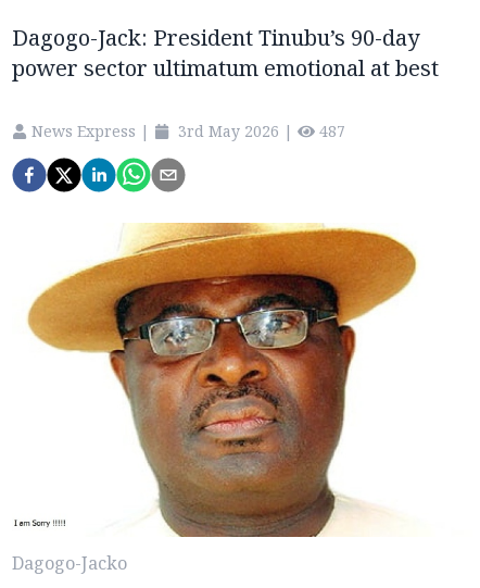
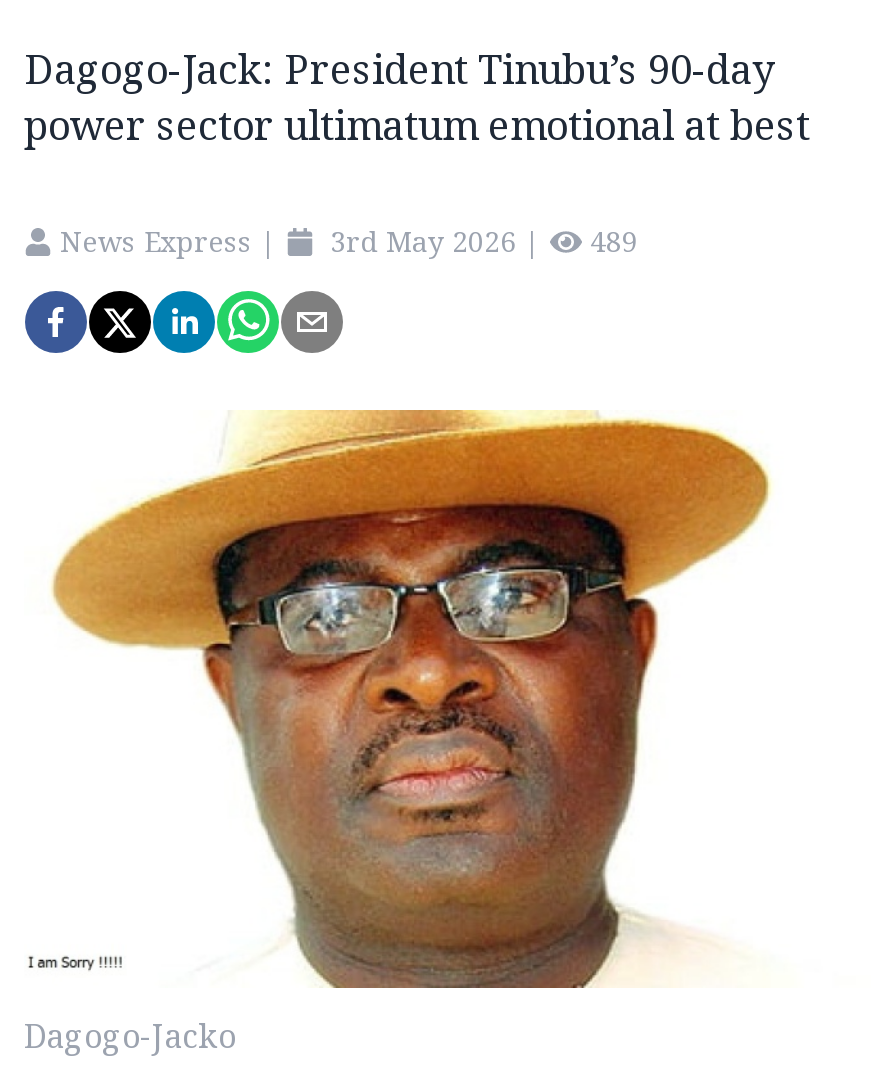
- 487
+ 489
